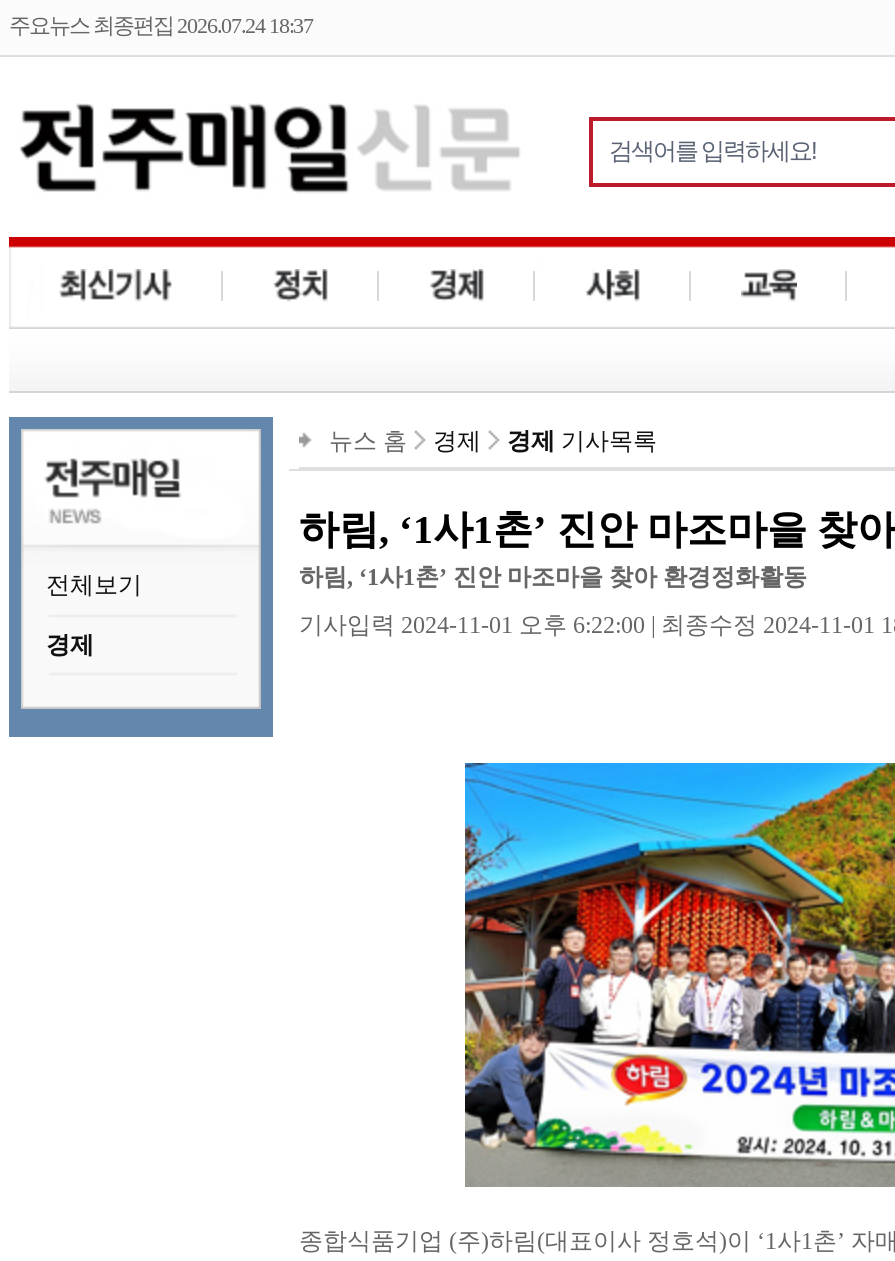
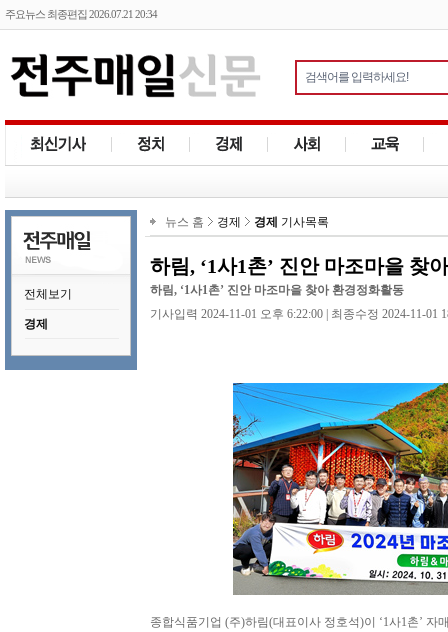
- 주요뉴스 최종편집 2026.07.24 18:37
+ 주요뉴스 최종편집 2026.07.21 20:34
